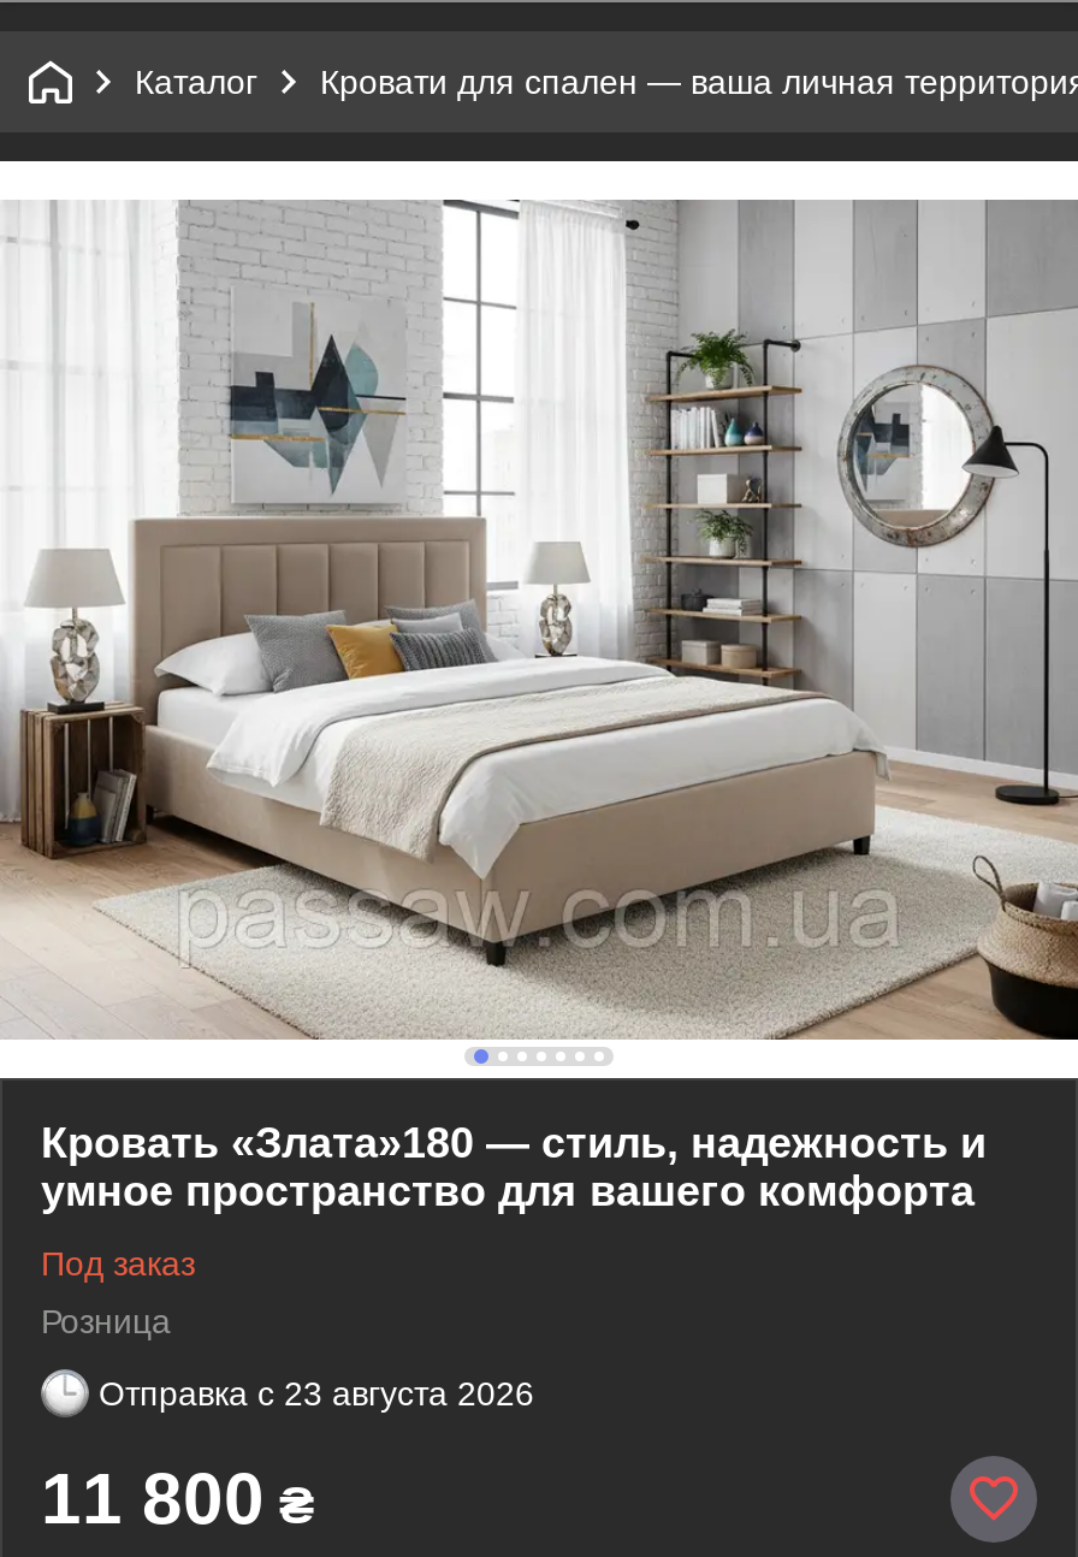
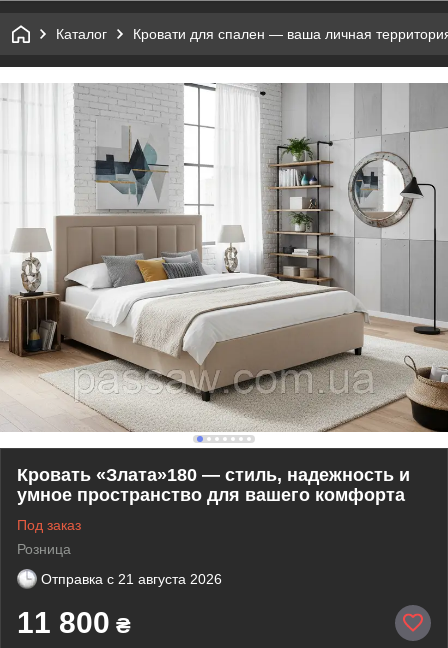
- Отправка с 23 августа 2026
+ Отправка с 21 августа 2026
